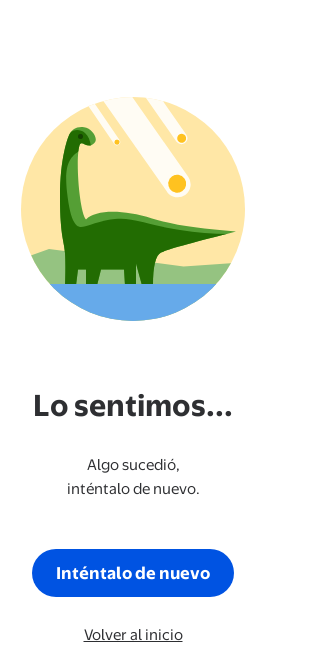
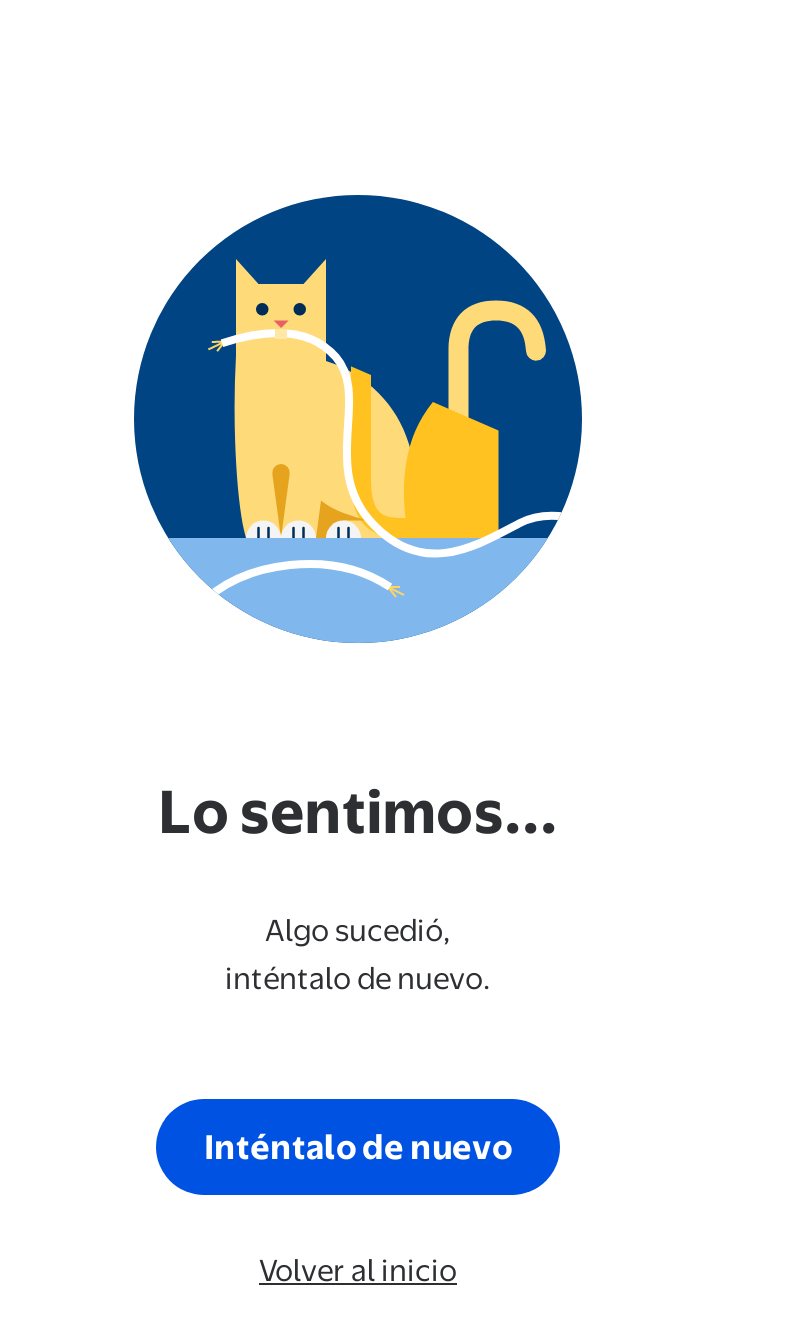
- [image]
+ [image]
